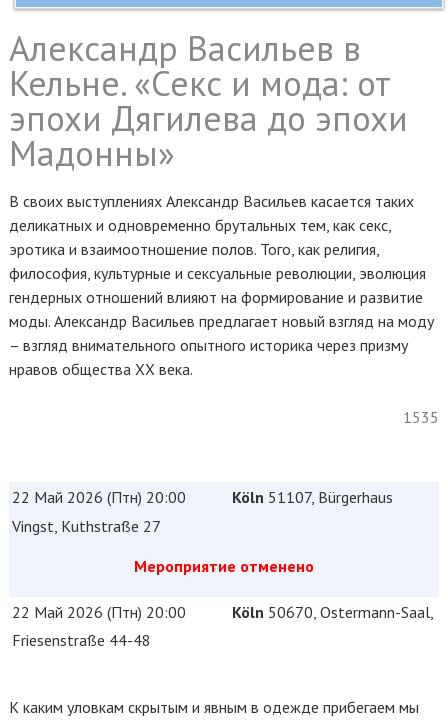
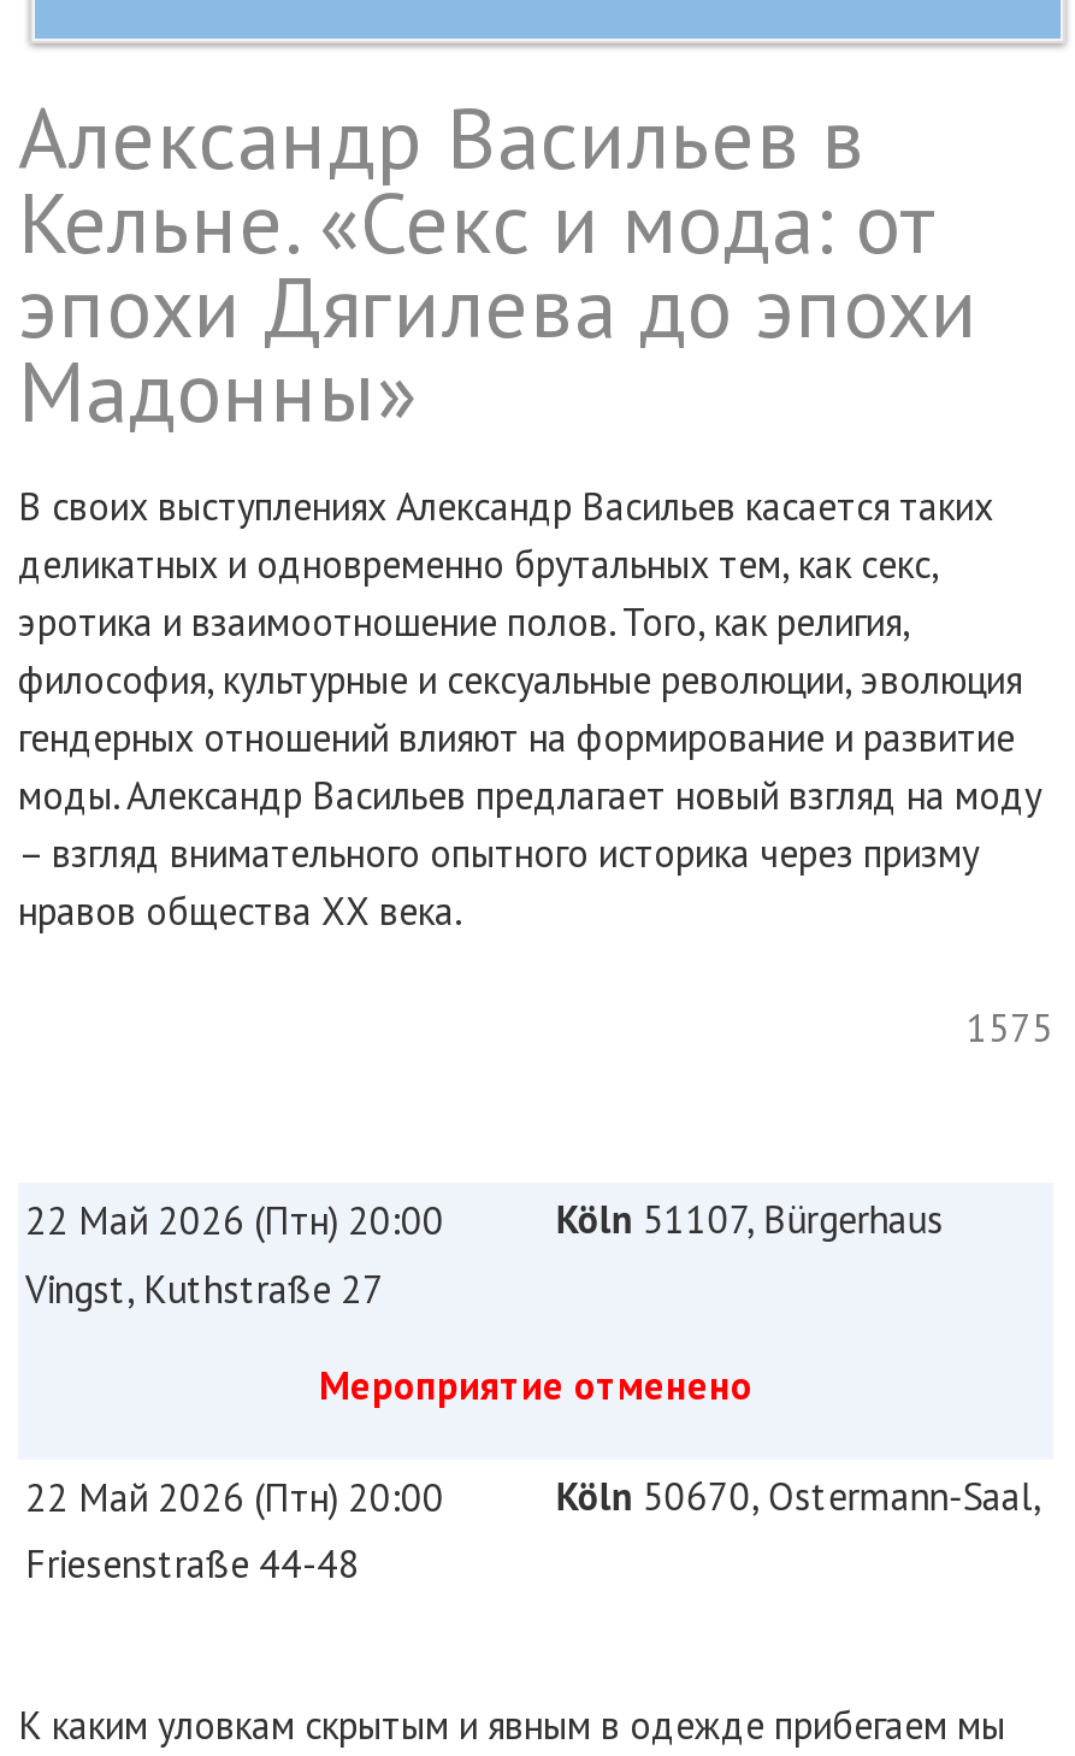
- 1535
+ 1575
